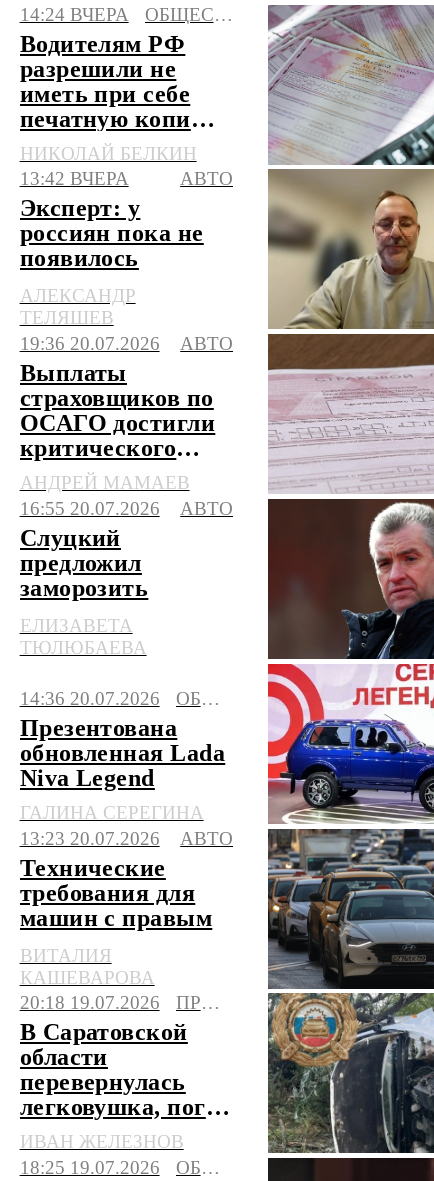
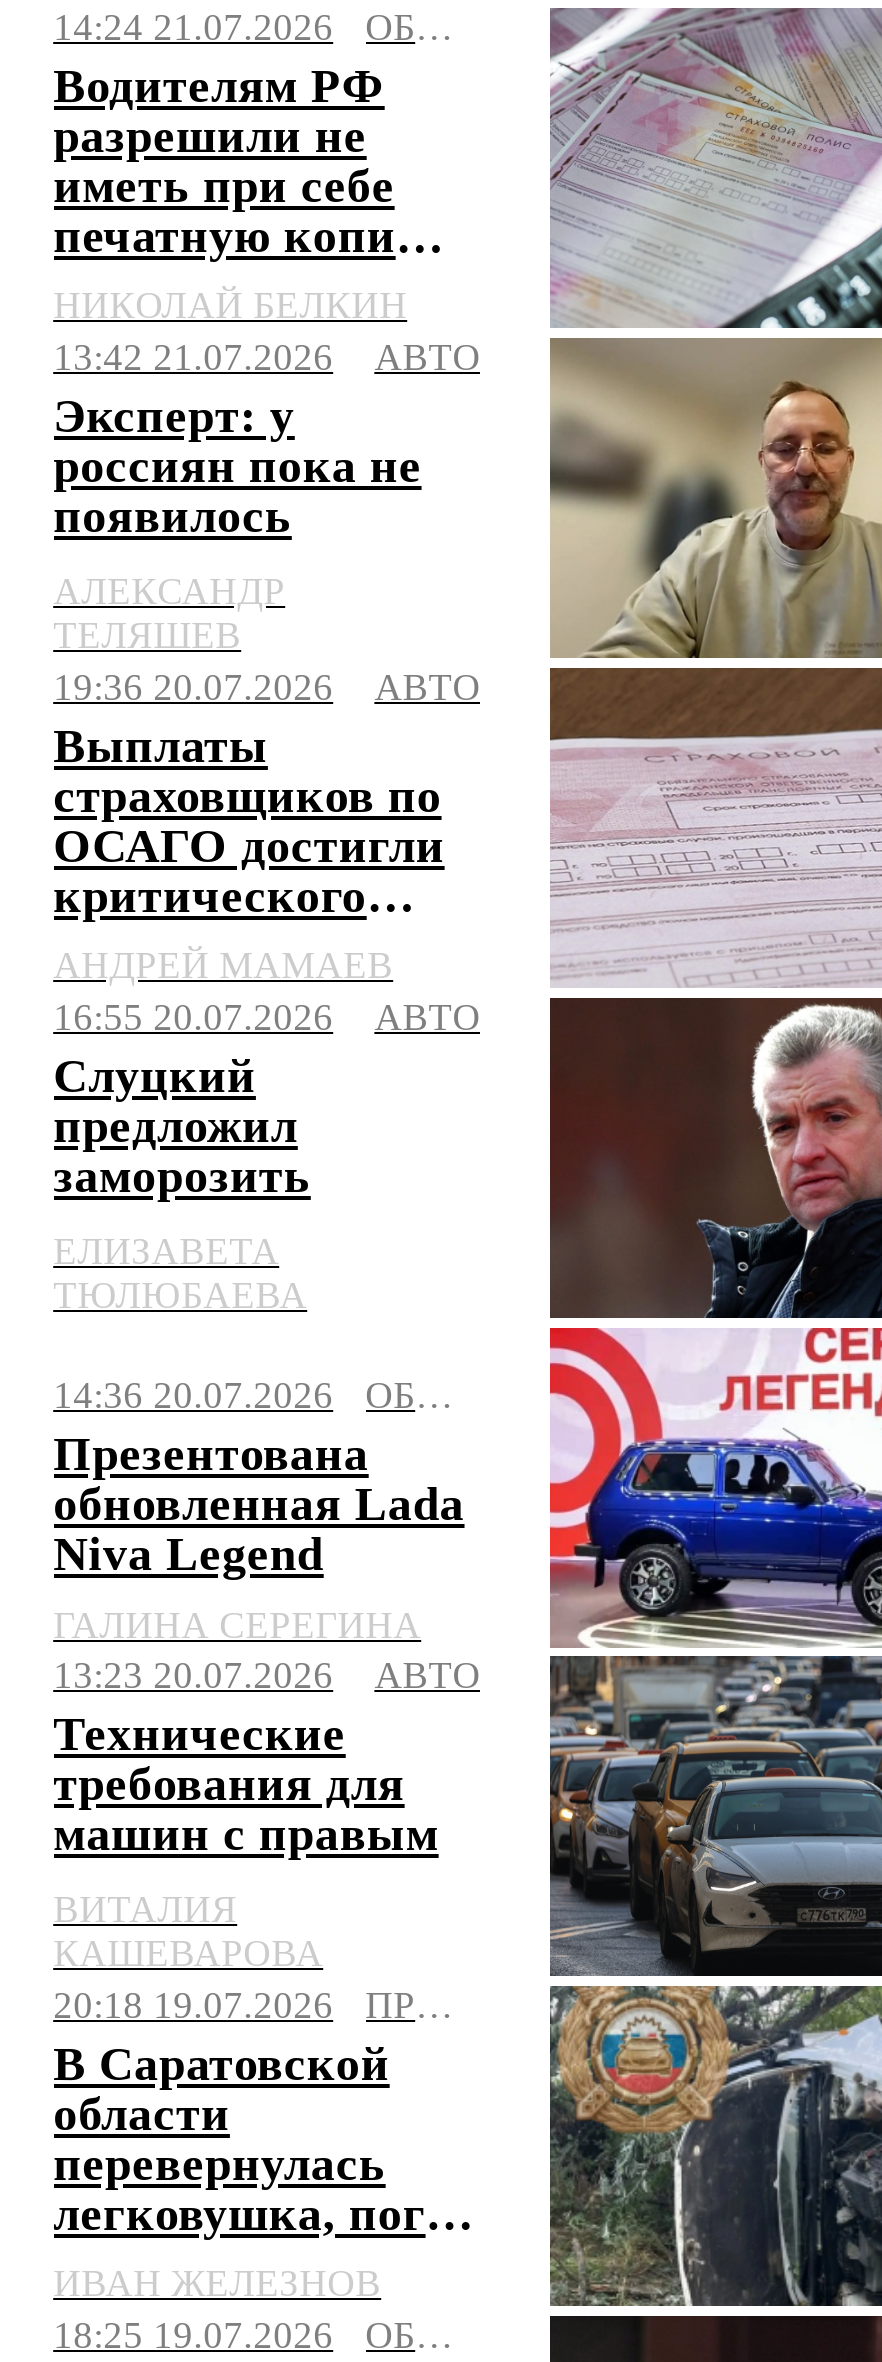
- 14:24 ВЧЕРА
+ 14:24 21.07.2026

- 13:42 ВЧЕРА
+ 13:42 21.07.2026
